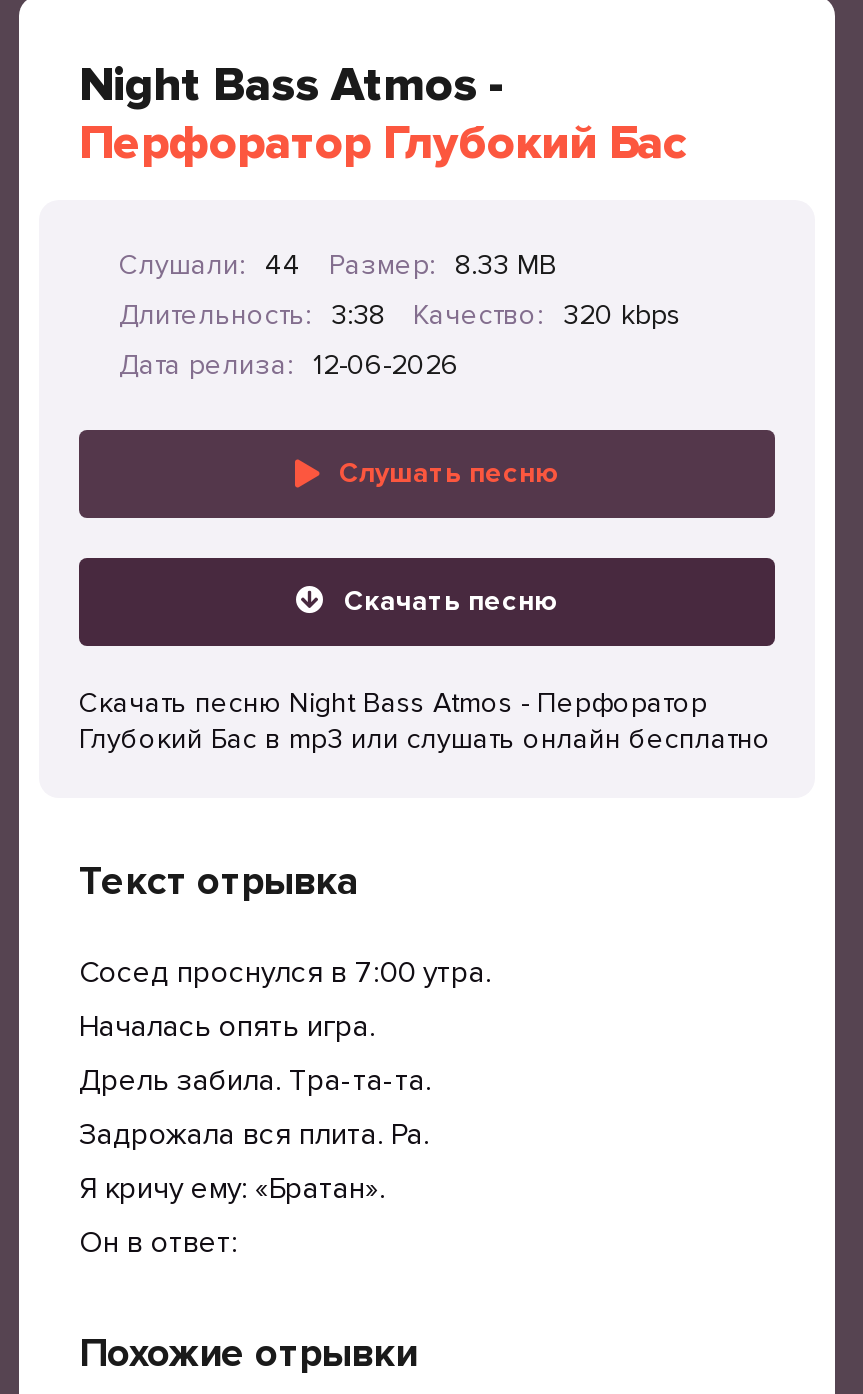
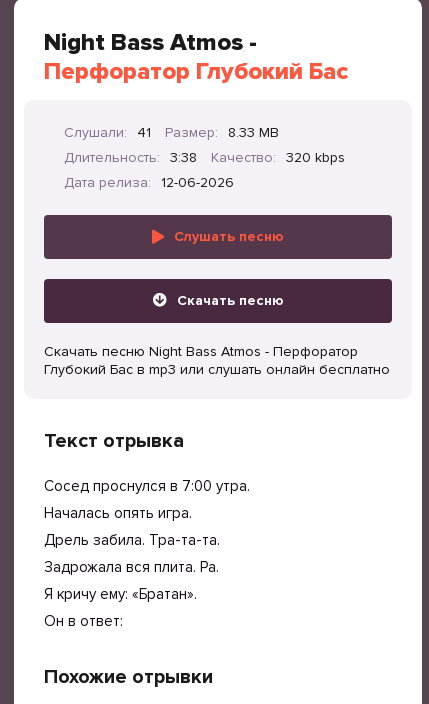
- Слушали: 44
+ Слушали: 41
